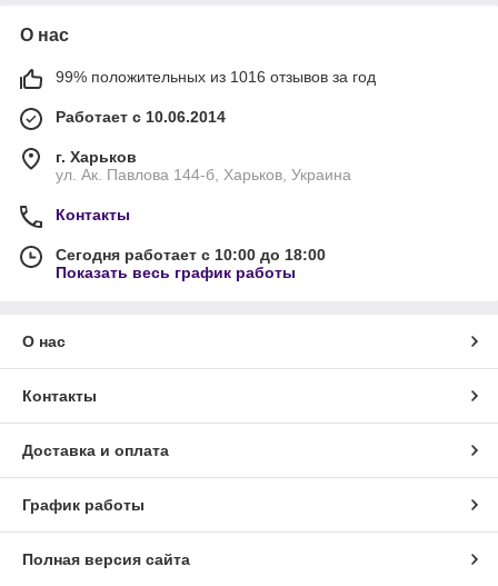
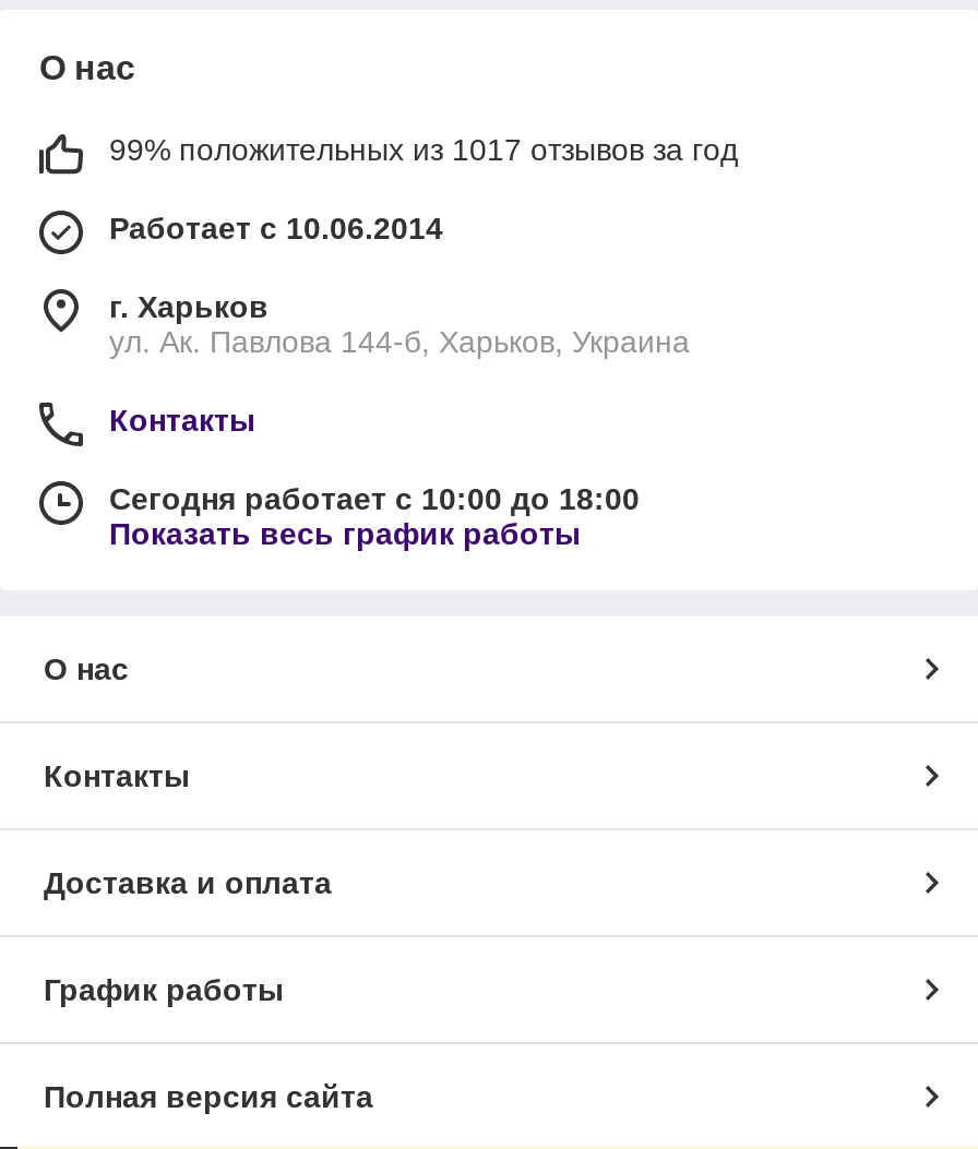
- 99% положительных из 1016 отзывов за год
+ 99% положительных из 1017 отзывов за год
